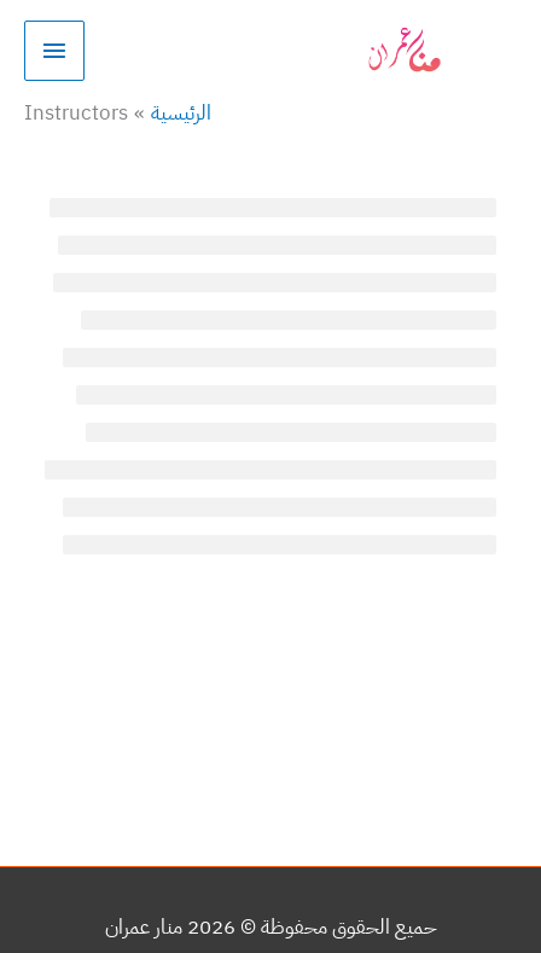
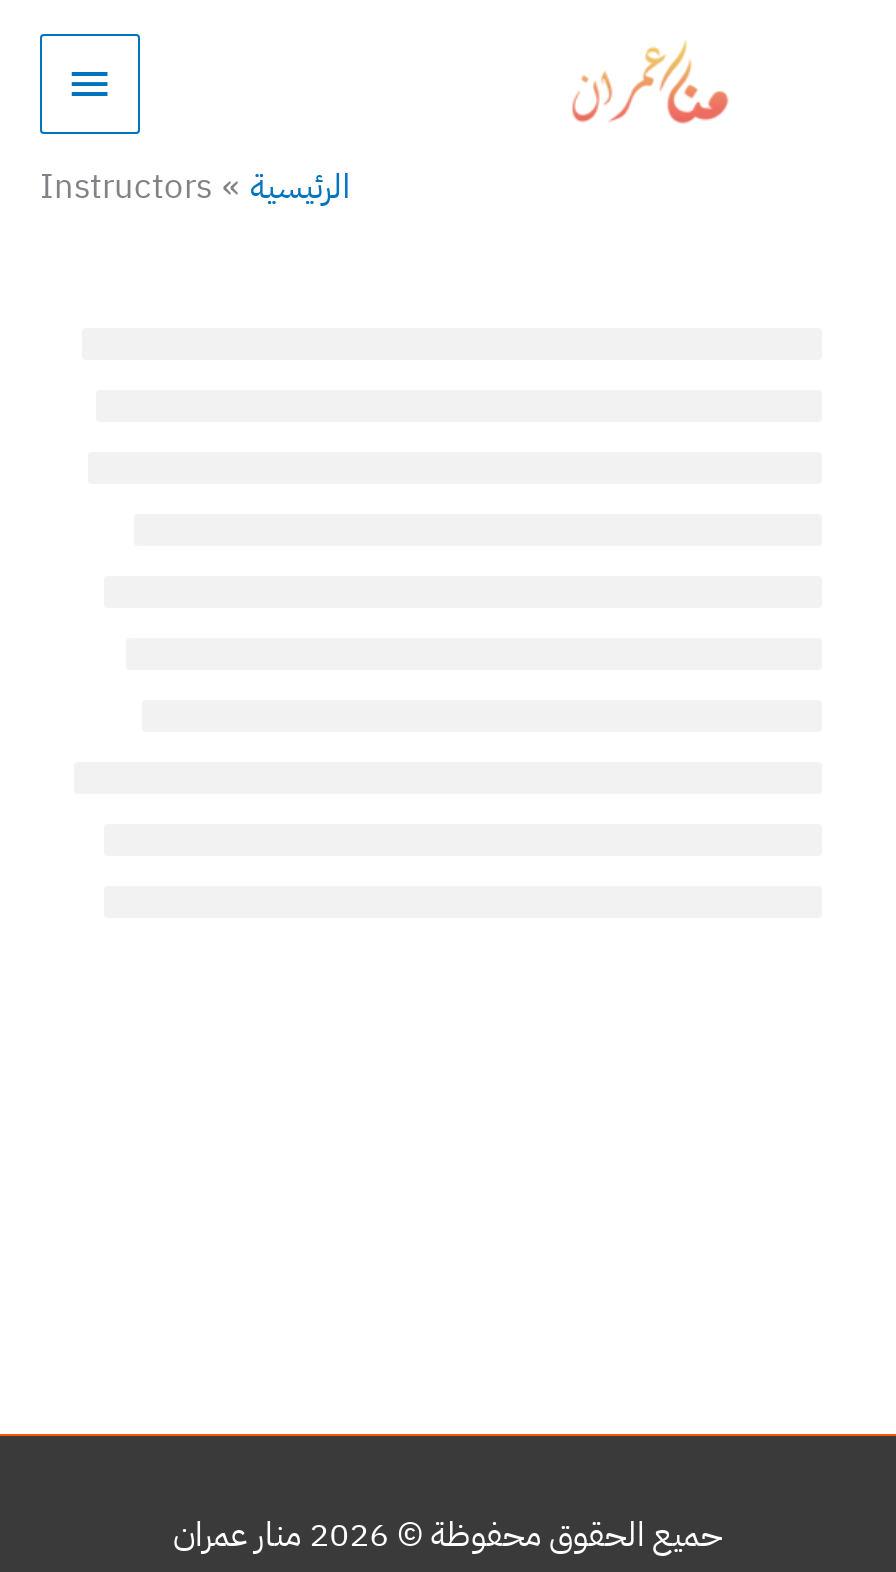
- [image]
+ [image]
